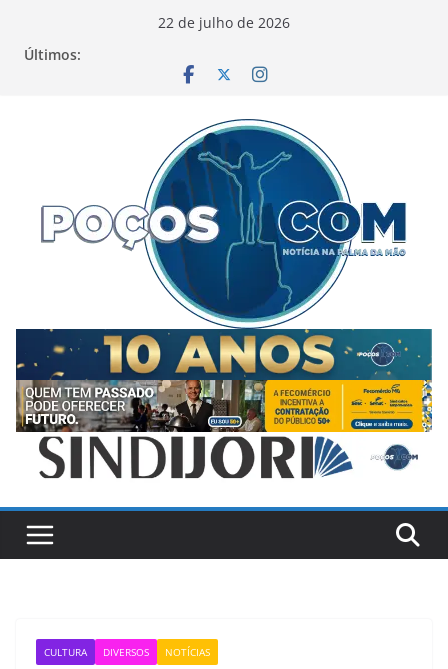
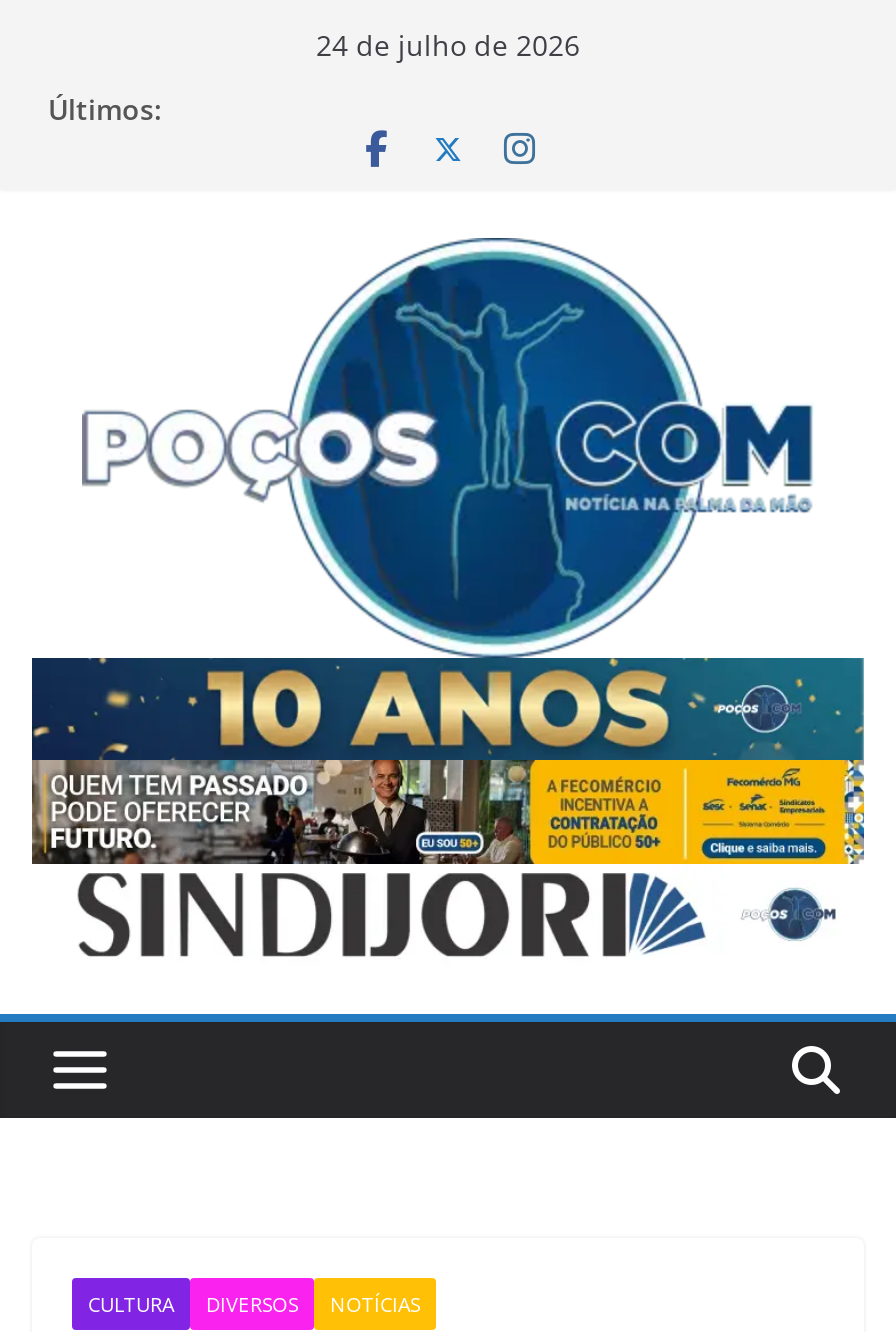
- 22 de julho de 2026
+ 24 de julho de 2026
